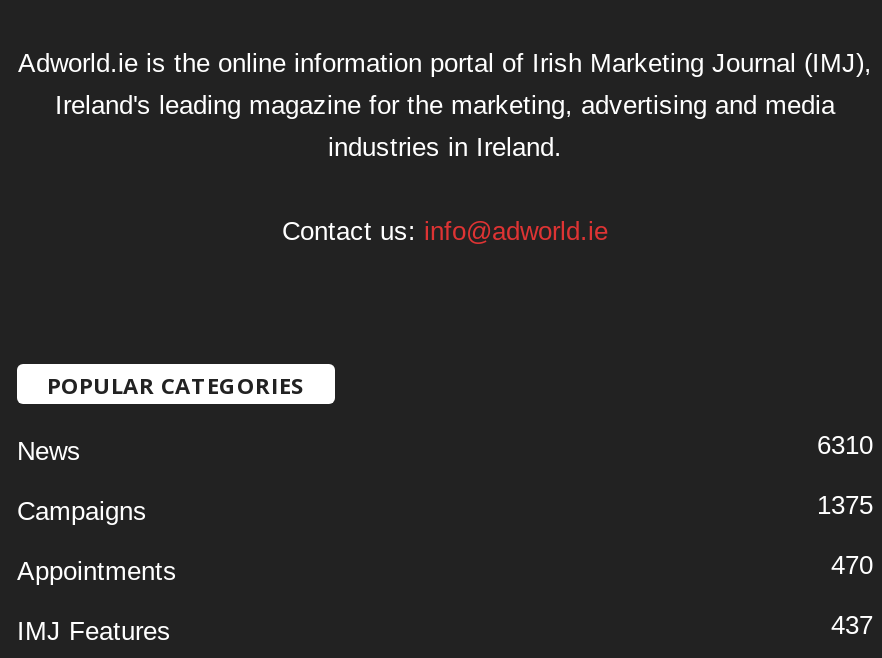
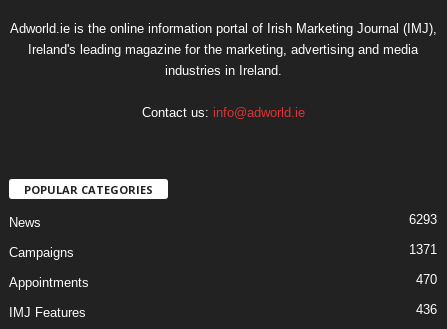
- 6310
+ 6293

- 1375
+ 1371

- 437
+ 436
